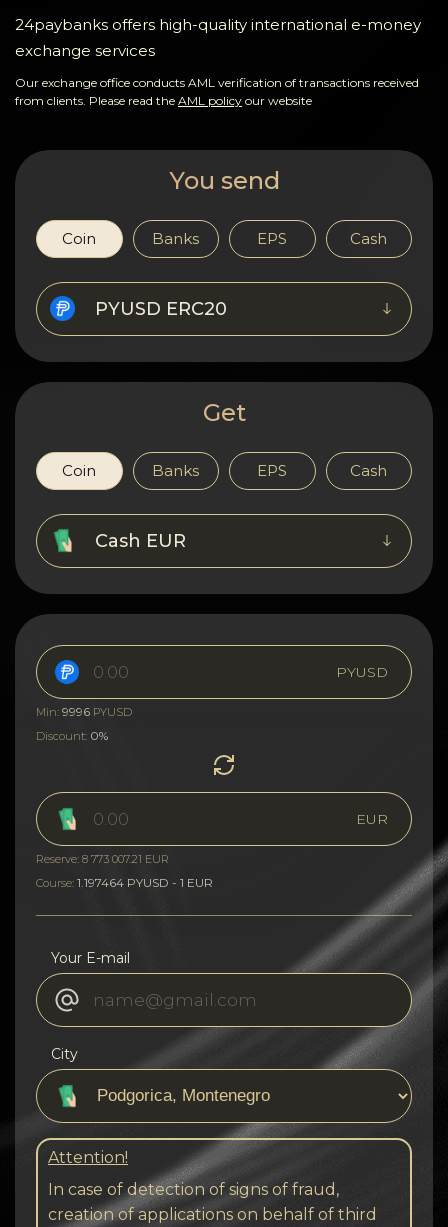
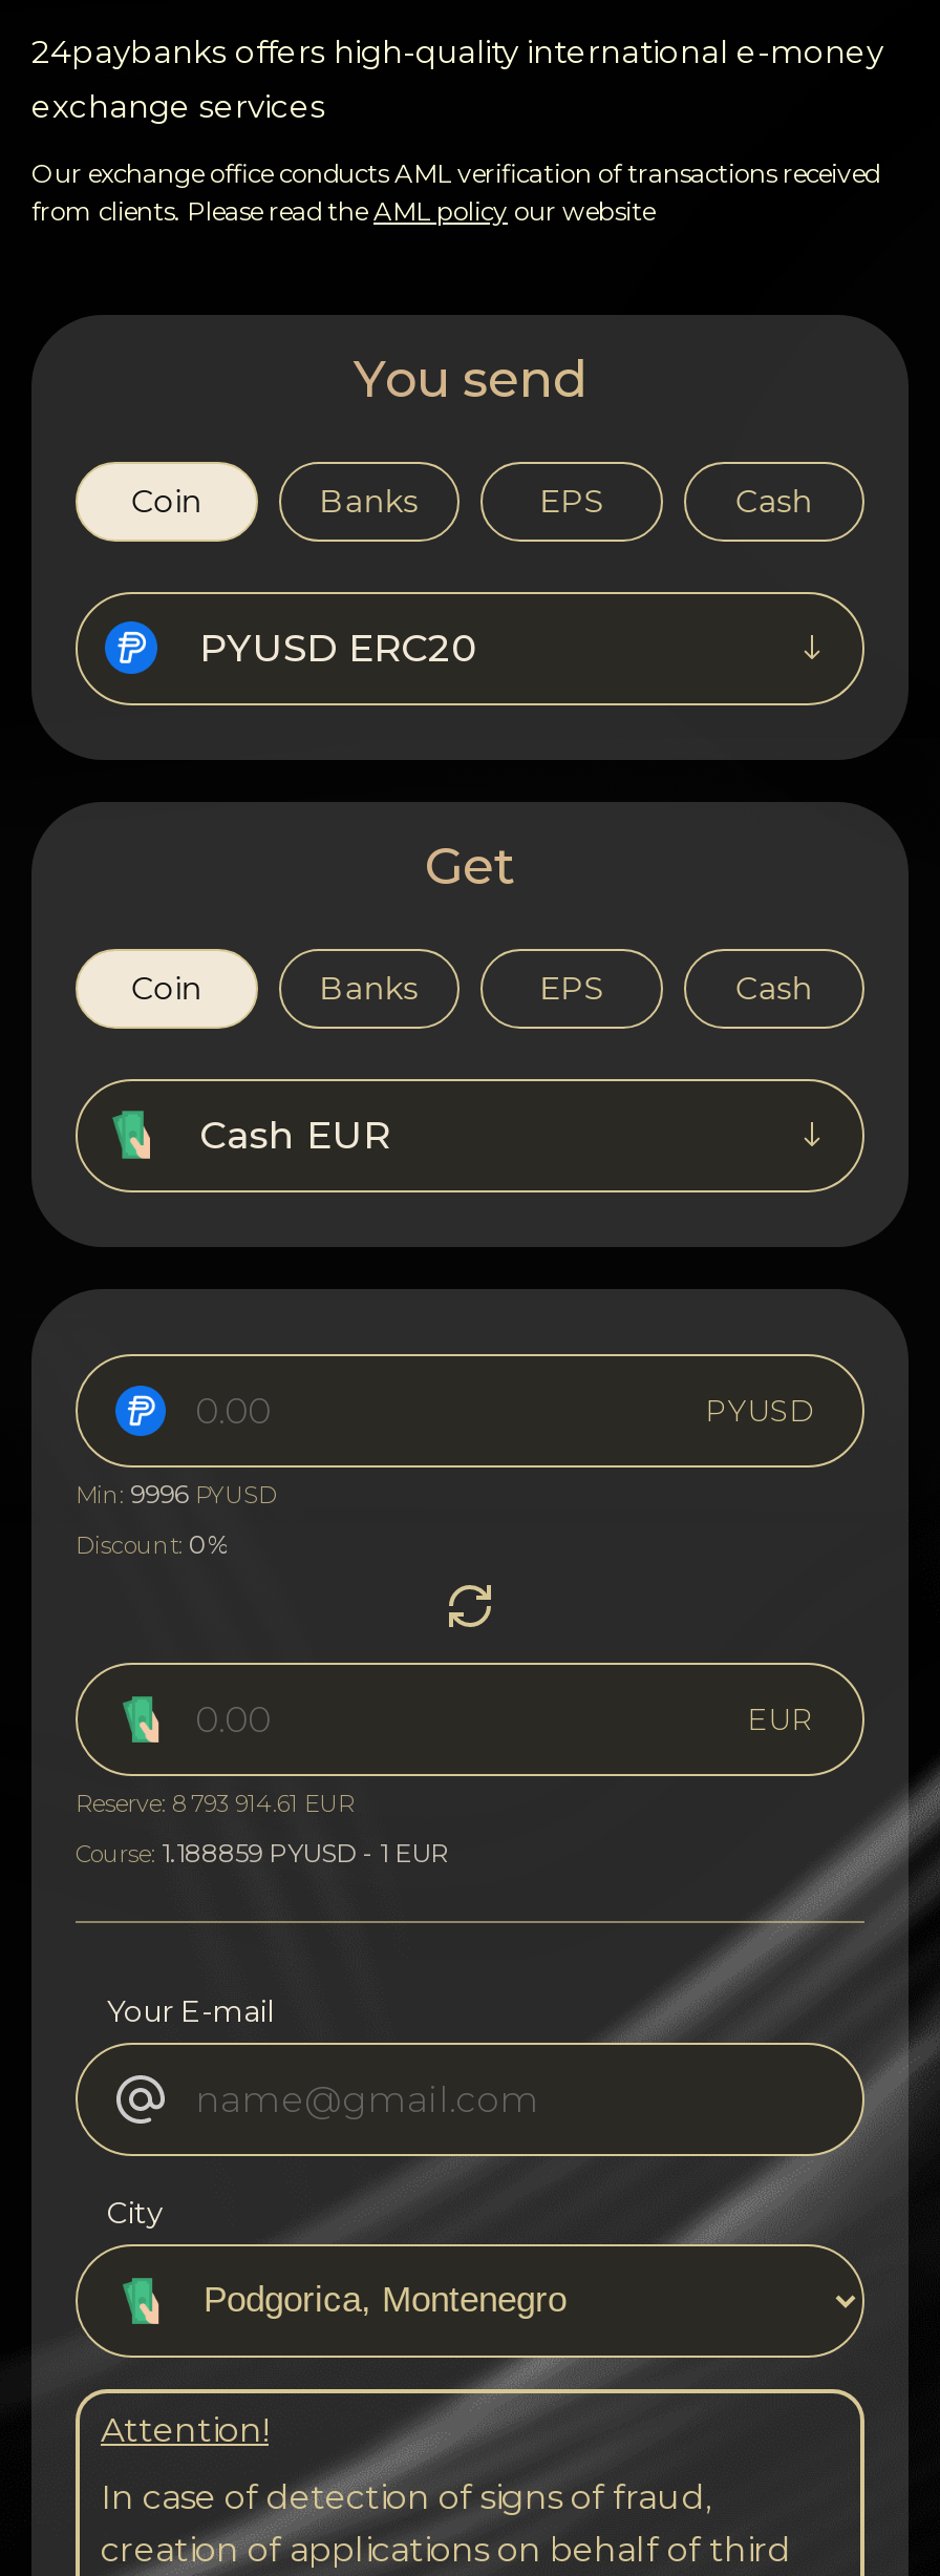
- Reserve: 8 773 007.21 EUR
+ Reserve: 8 793 914.61 EUR

- Course: 1.197464 PYUSD - 1 EUR
+ Course: 1.188859 PYUSD - 1 EUR
